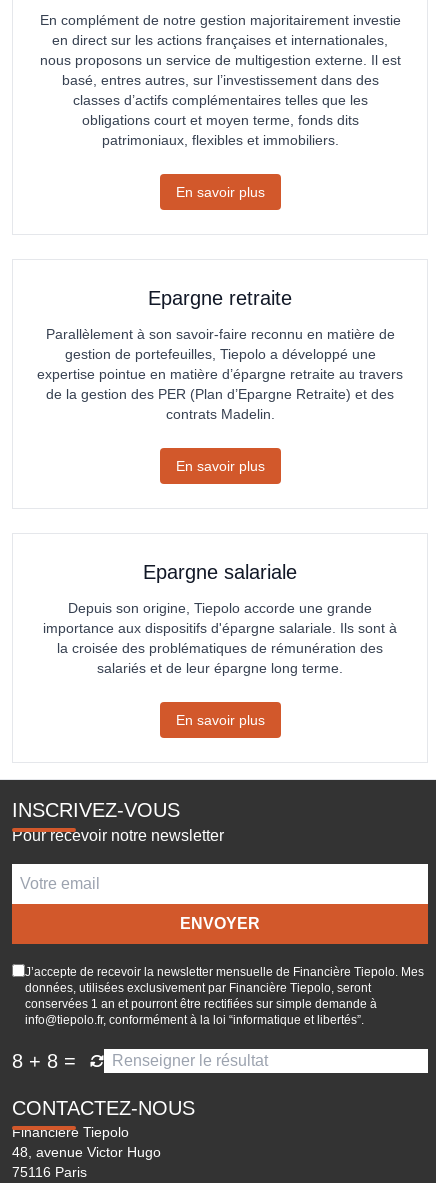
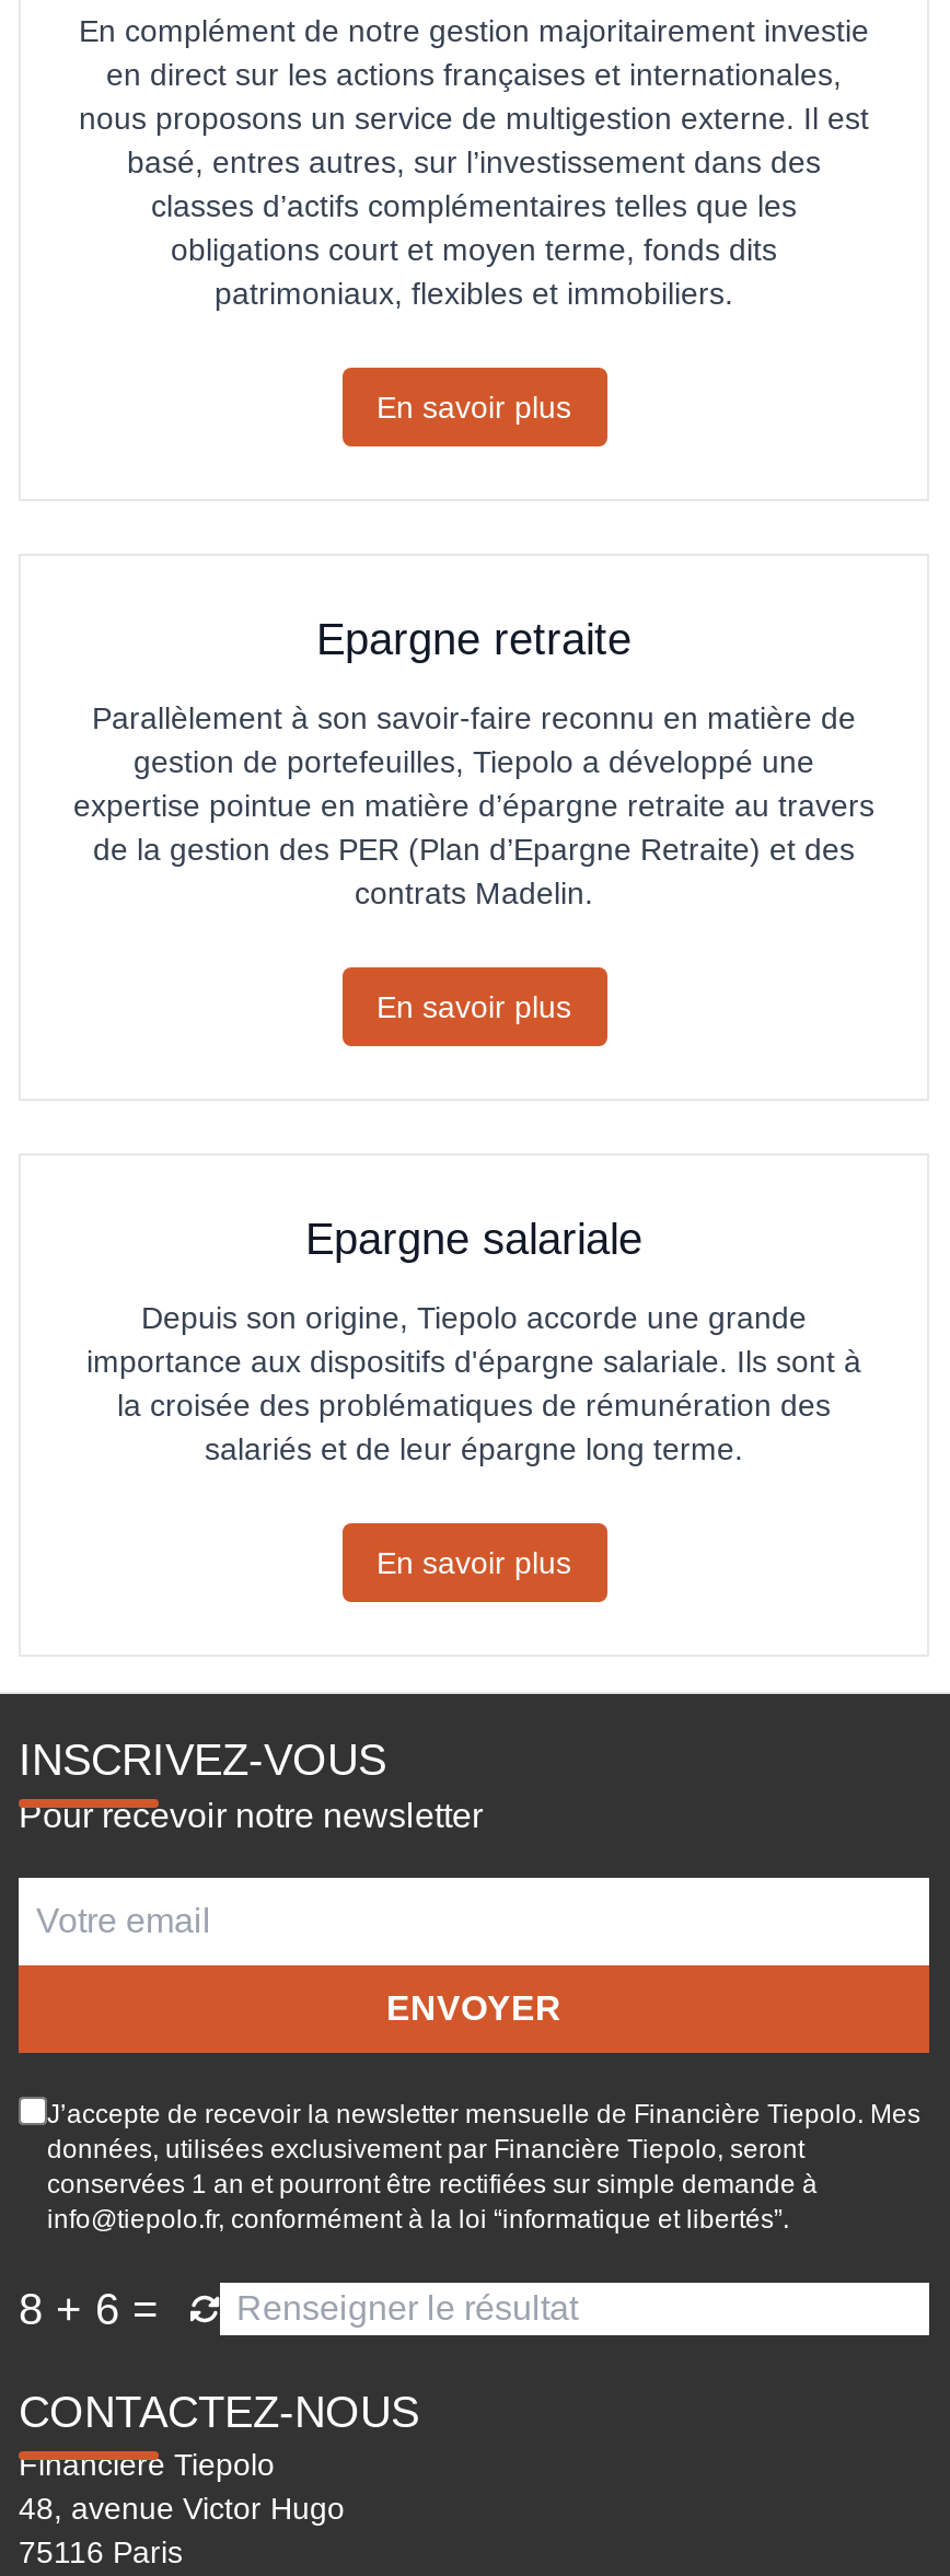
- 8 + 8 =
+ 8 + 6 =
